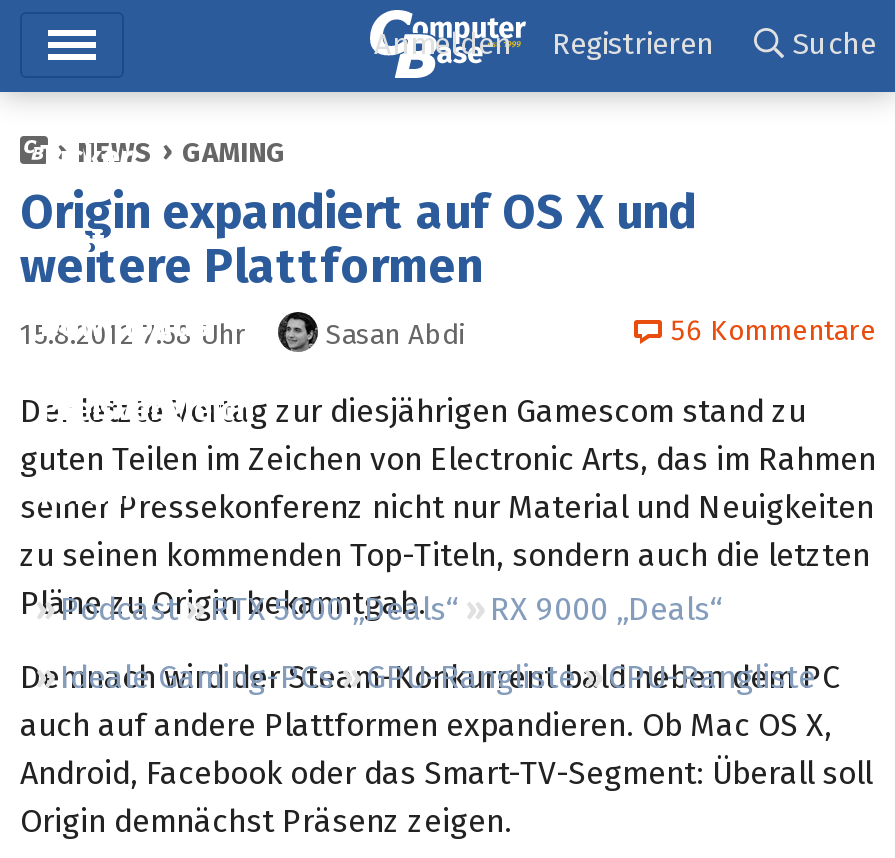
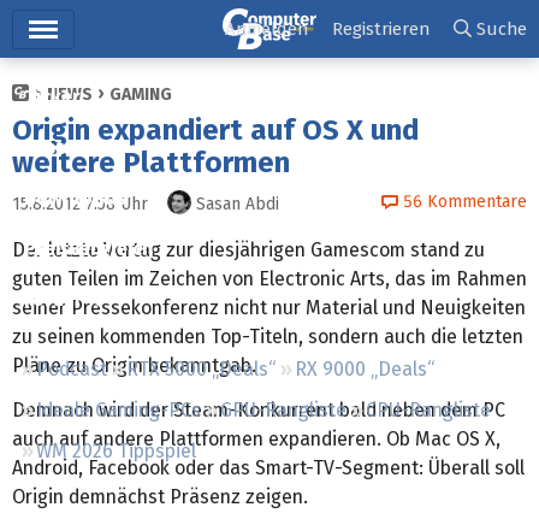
+ WM 2026 Tippspiel
